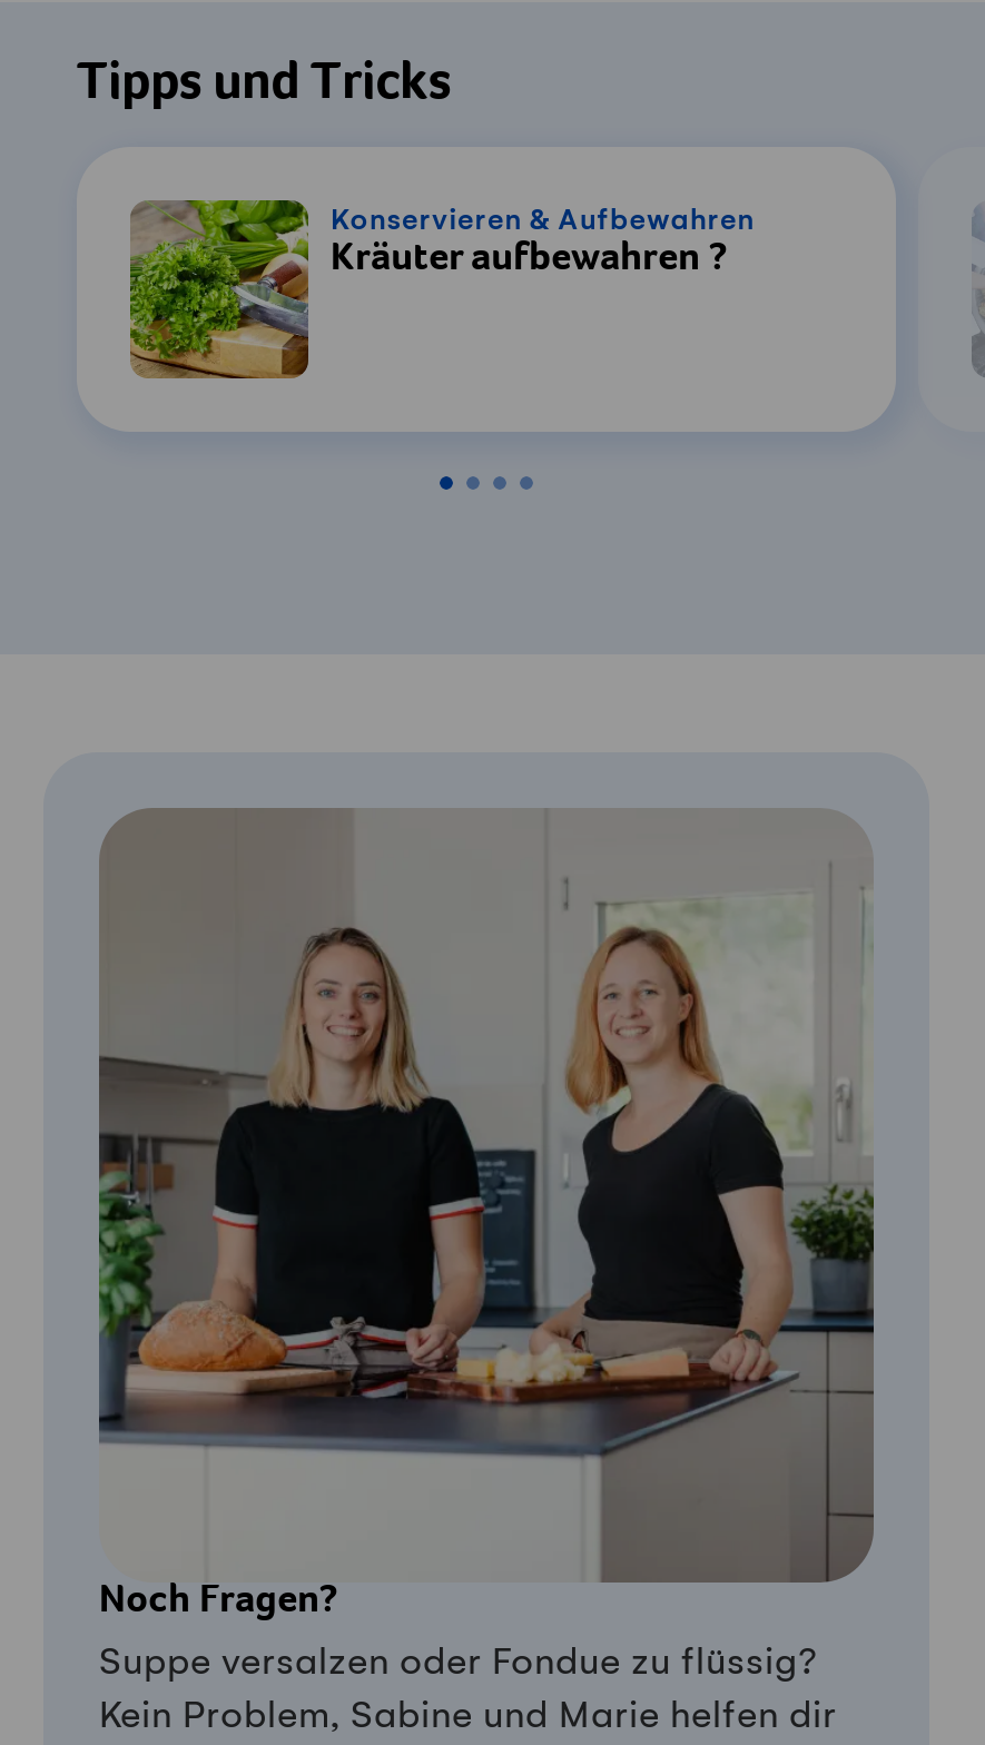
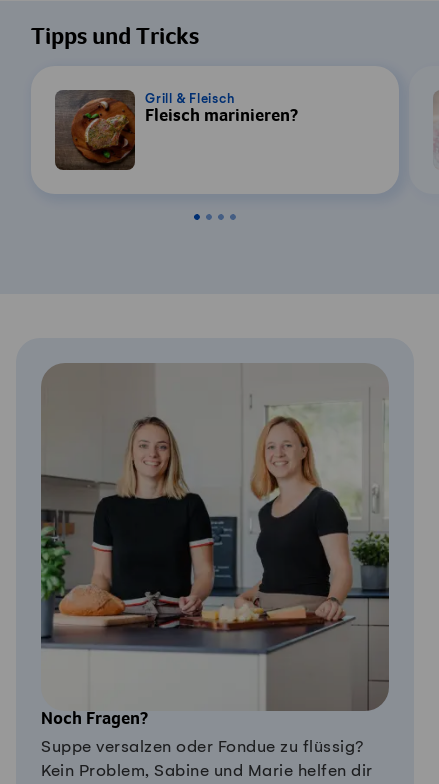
- [image]
- Konservieren & Aufbewahren
- Kräuter aufbewahren ?
+ [image]
+ Grill & Fleisch
+ Fleisch marinieren?
